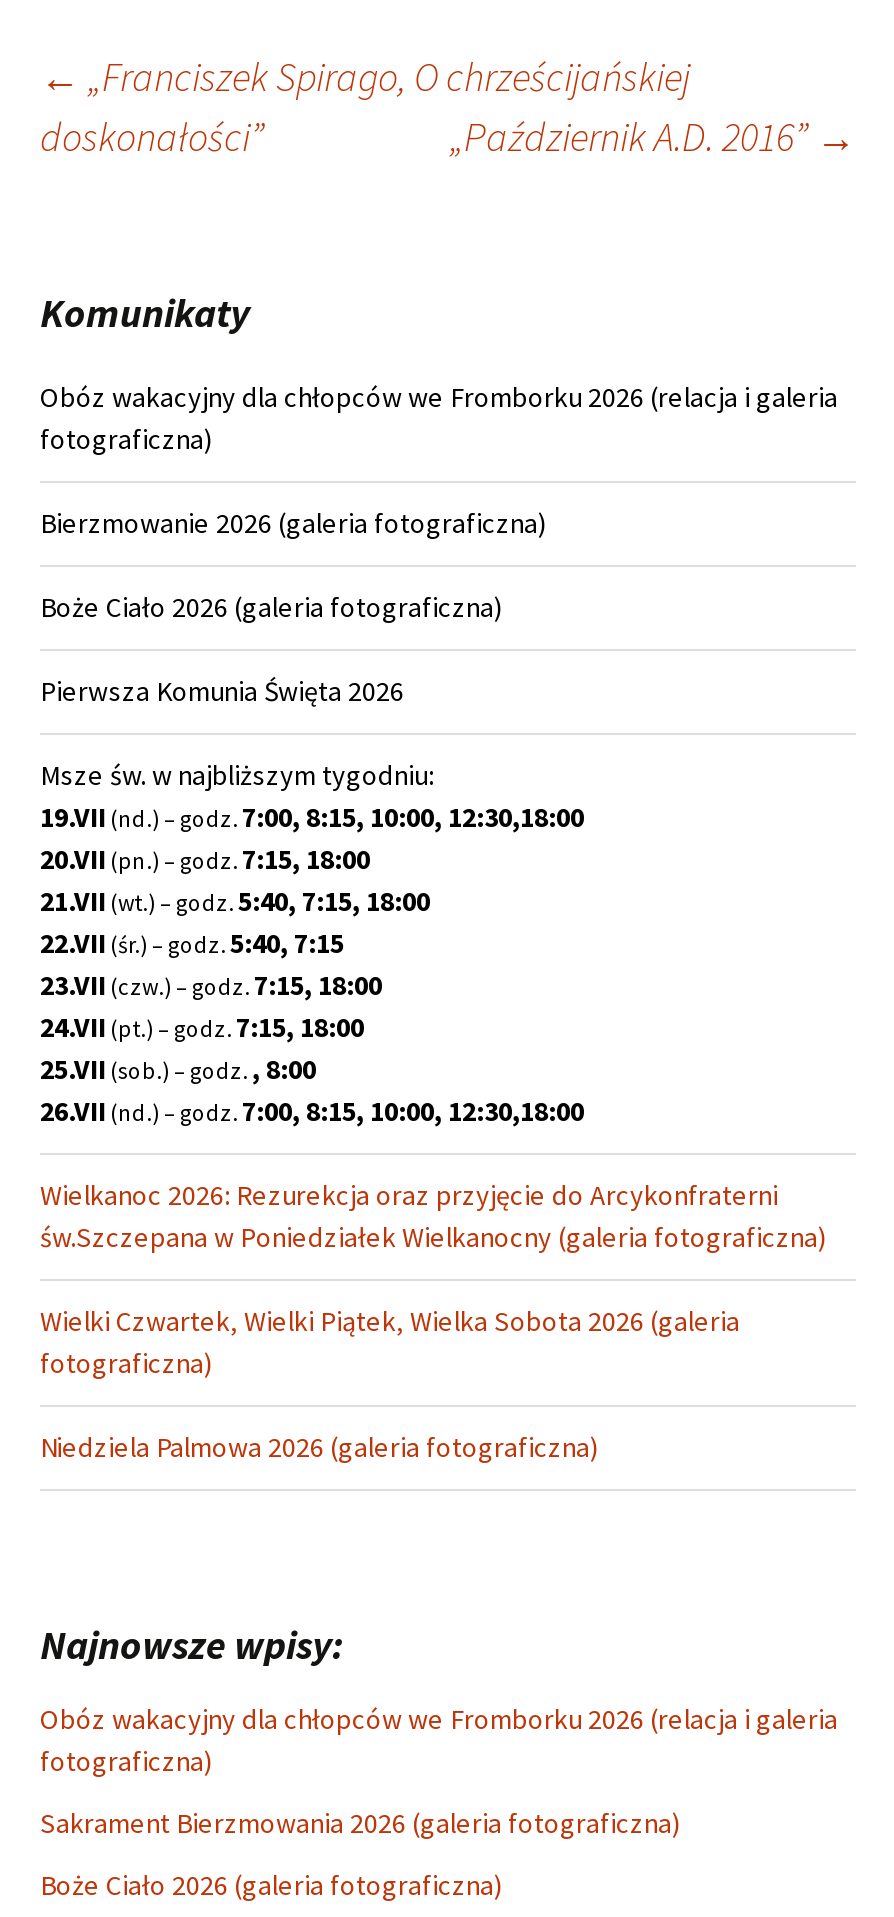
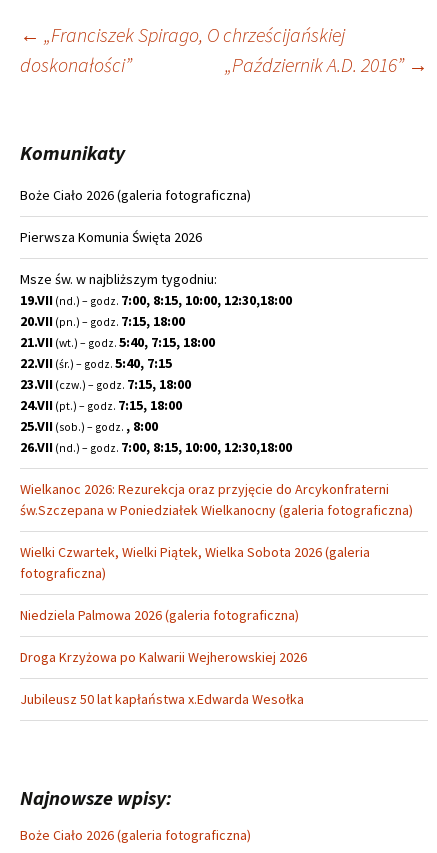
- Obóz wakacyjny dla chłopców we Fromborku 2026 (relacja i galeria
- fotograficzna)
- Bierzmowanie 2026 (galeria fotograficzna)

+ Droga Krzyżowa po Kalwarii Wejherowskiej 2026
+ Jubileusz 50 lat kapłaństwa x.Edwarda Wesołka

- Obóz wakacyjny dla chłopców we Fromborku 2026 (relacja i galeria
- fotograficzna)
- Sakrament Bierzmowania 2026 (galeria fotograficzna)
